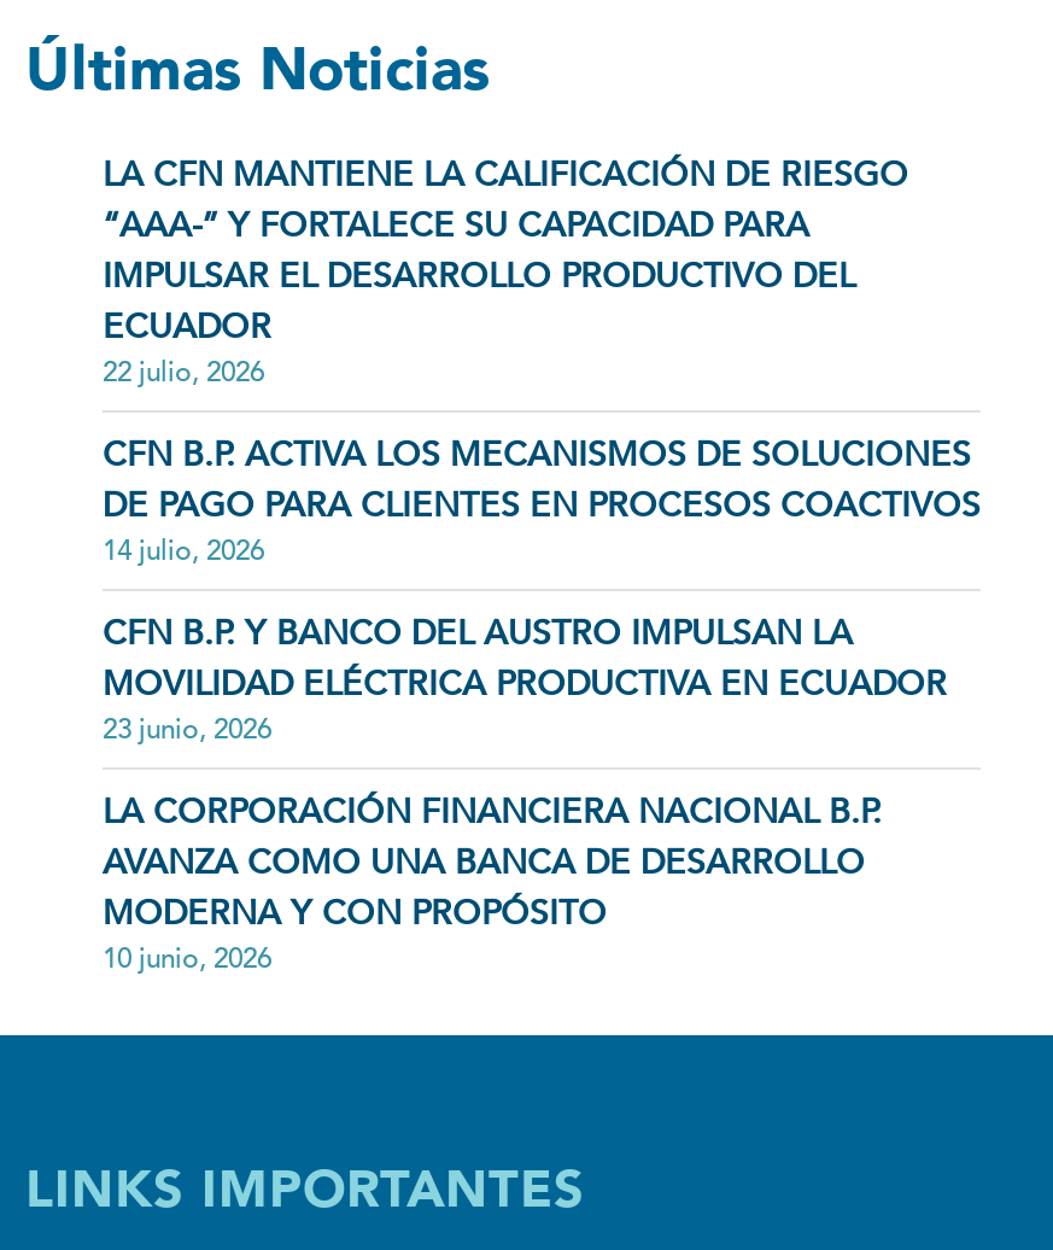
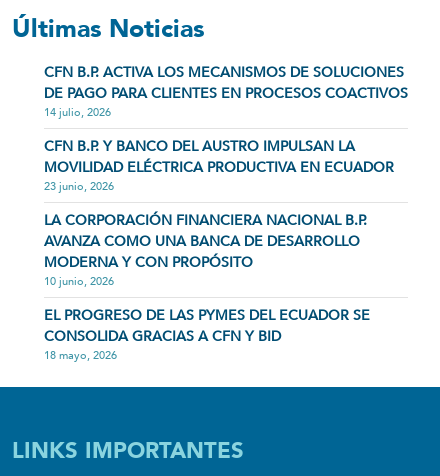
- LA CFN MANTIENE LA CALIFICACIÓN DE RIESGO
- “AAA-” Y FORTALECE SU CAPACIDAD PARA
- IMPULSAR EL DESARROLLO PRODUCTIVO DEL
- ECUADOR
- 22 julio, 2026

moved up: CFN B.P. ACTIVA LOS MECANISMOS DE SOLUCIONES | DE PAGO PARA CLIENTES EN PROCESOS COACTIVOS | 14 julio, 2026 | ... | MODERNA Y CON PROPÓSITO | 10 junio, 2026

+ EL PROGRESO DE LAS PYMES DEL ECUADOR SE
+ CONSOLIDA GRACIAS A CFN Y BID
+ 18 mayo, 2026
